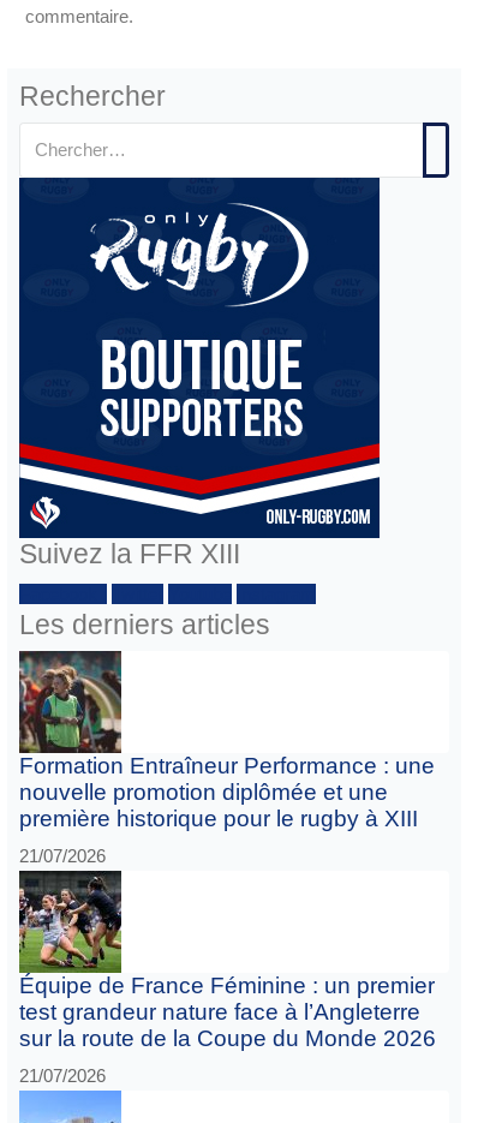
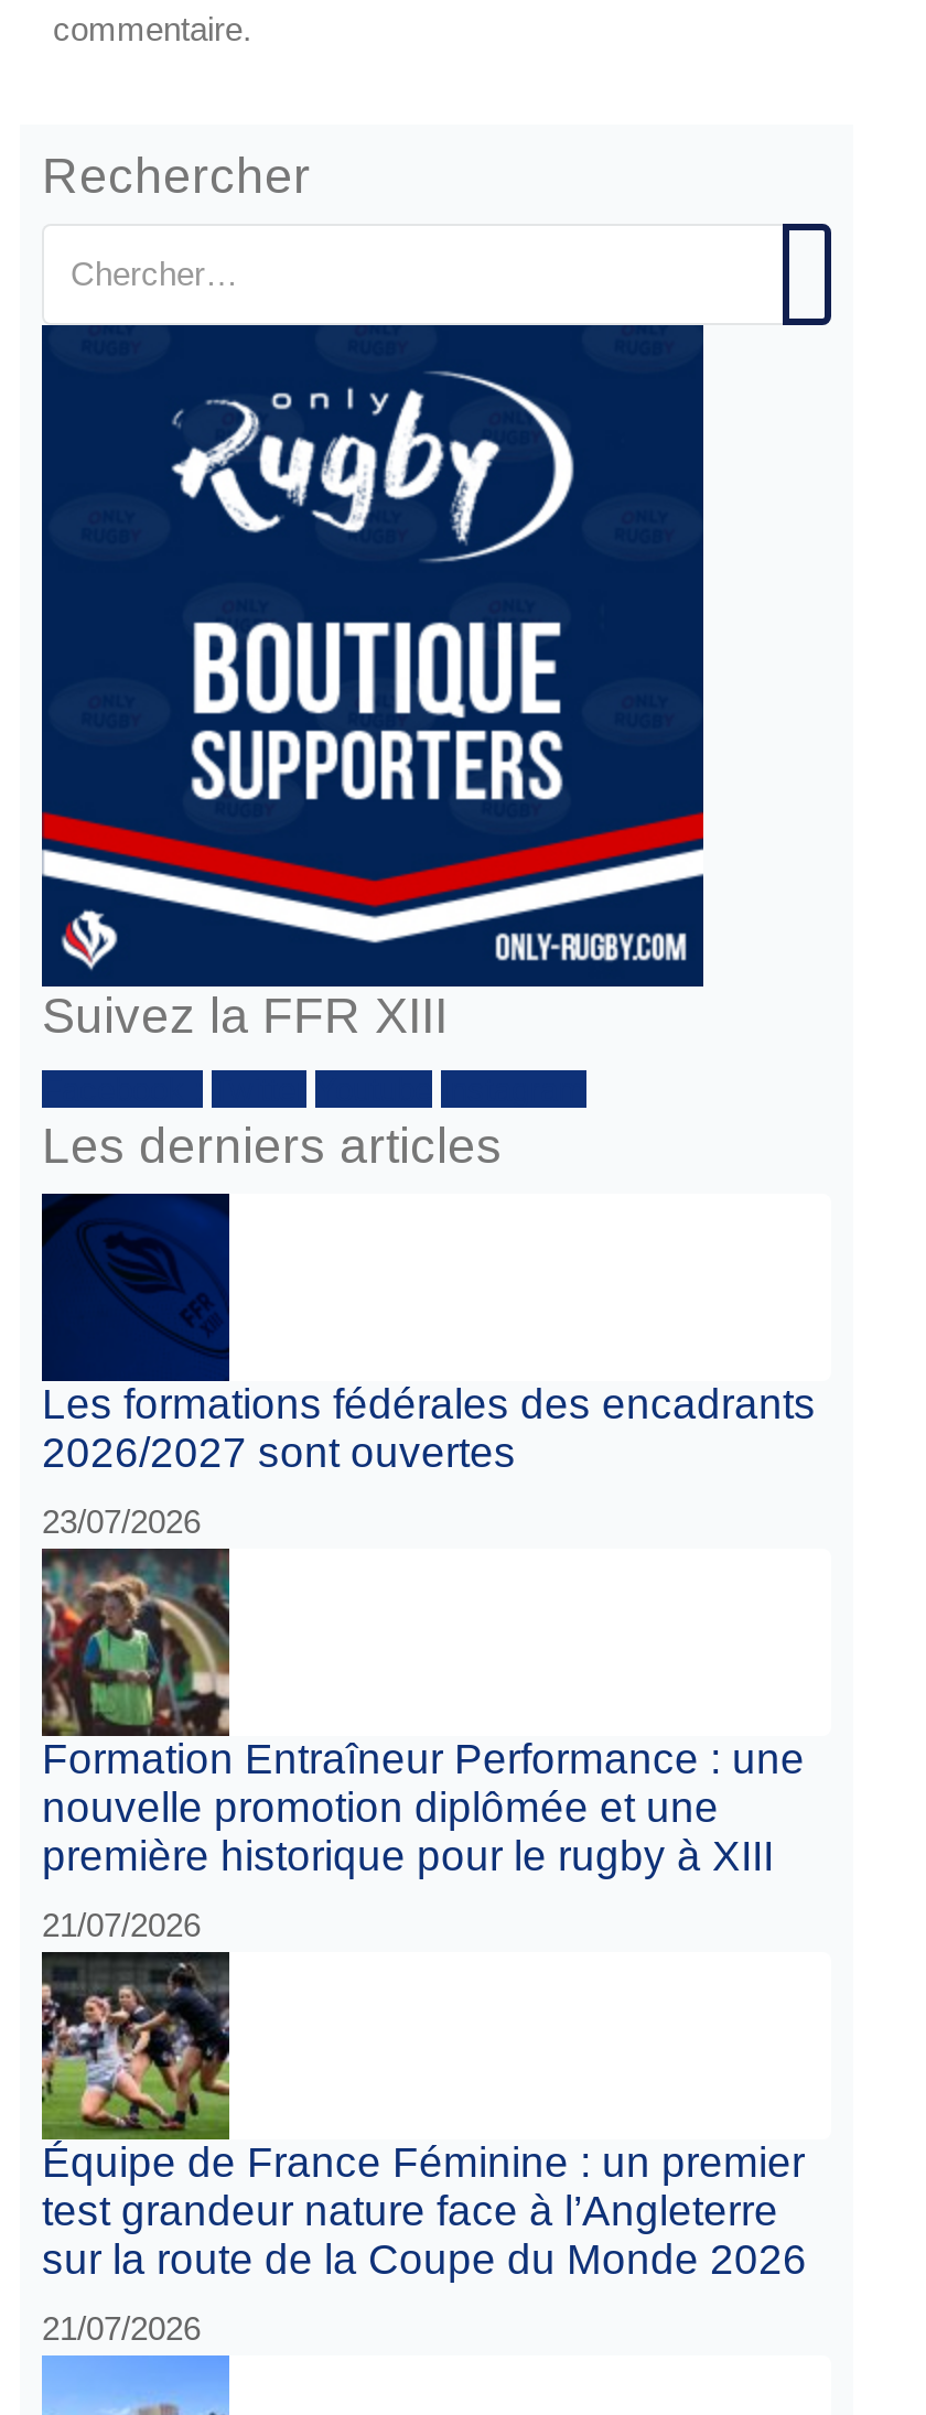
+ [image]
+ Les formations fédérales des encadrants
+ 2026/2027 sont ouvertes
+ 23/07/2026
